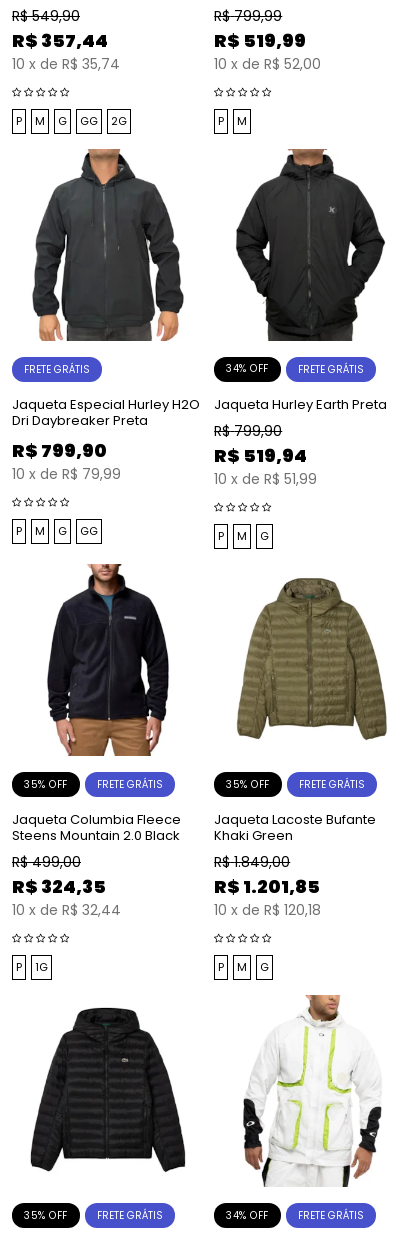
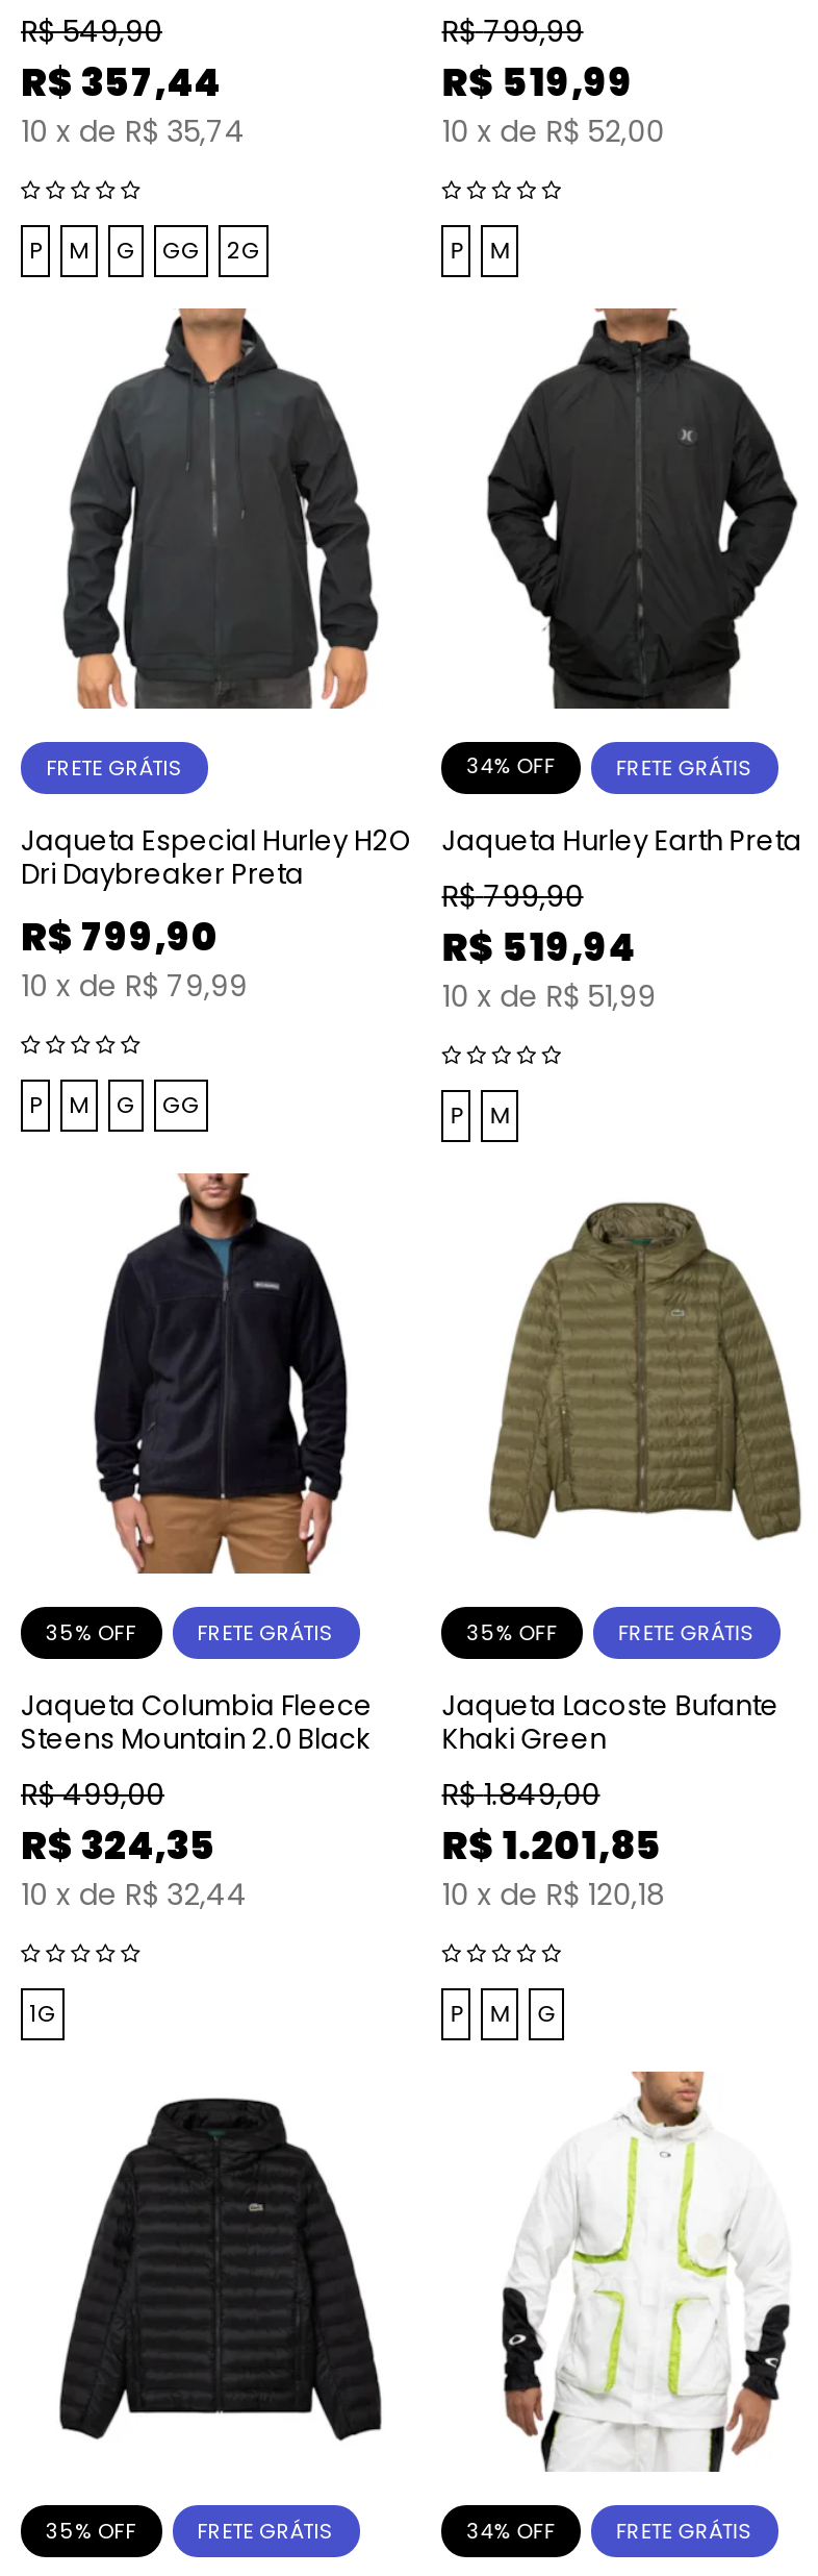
- G

- P
